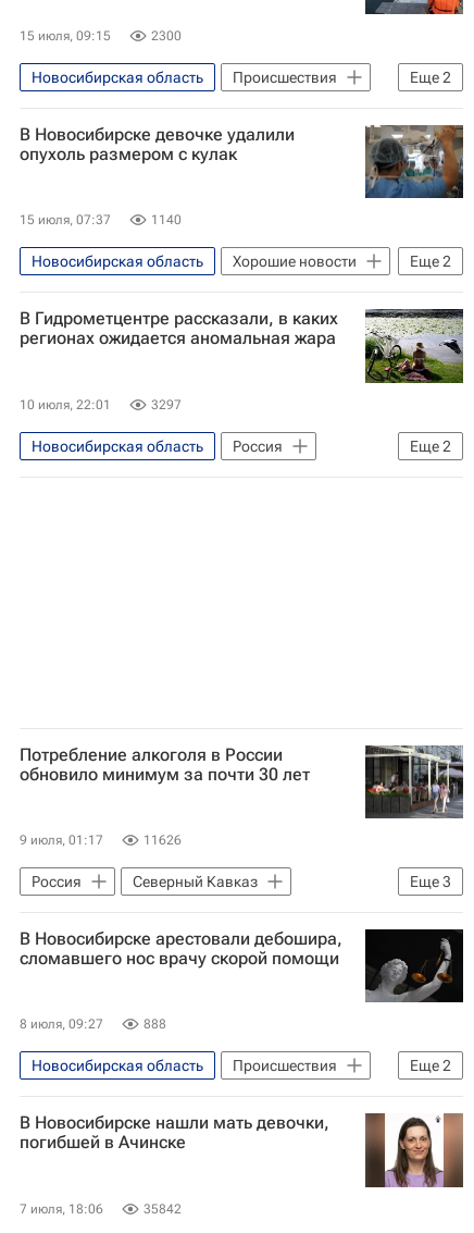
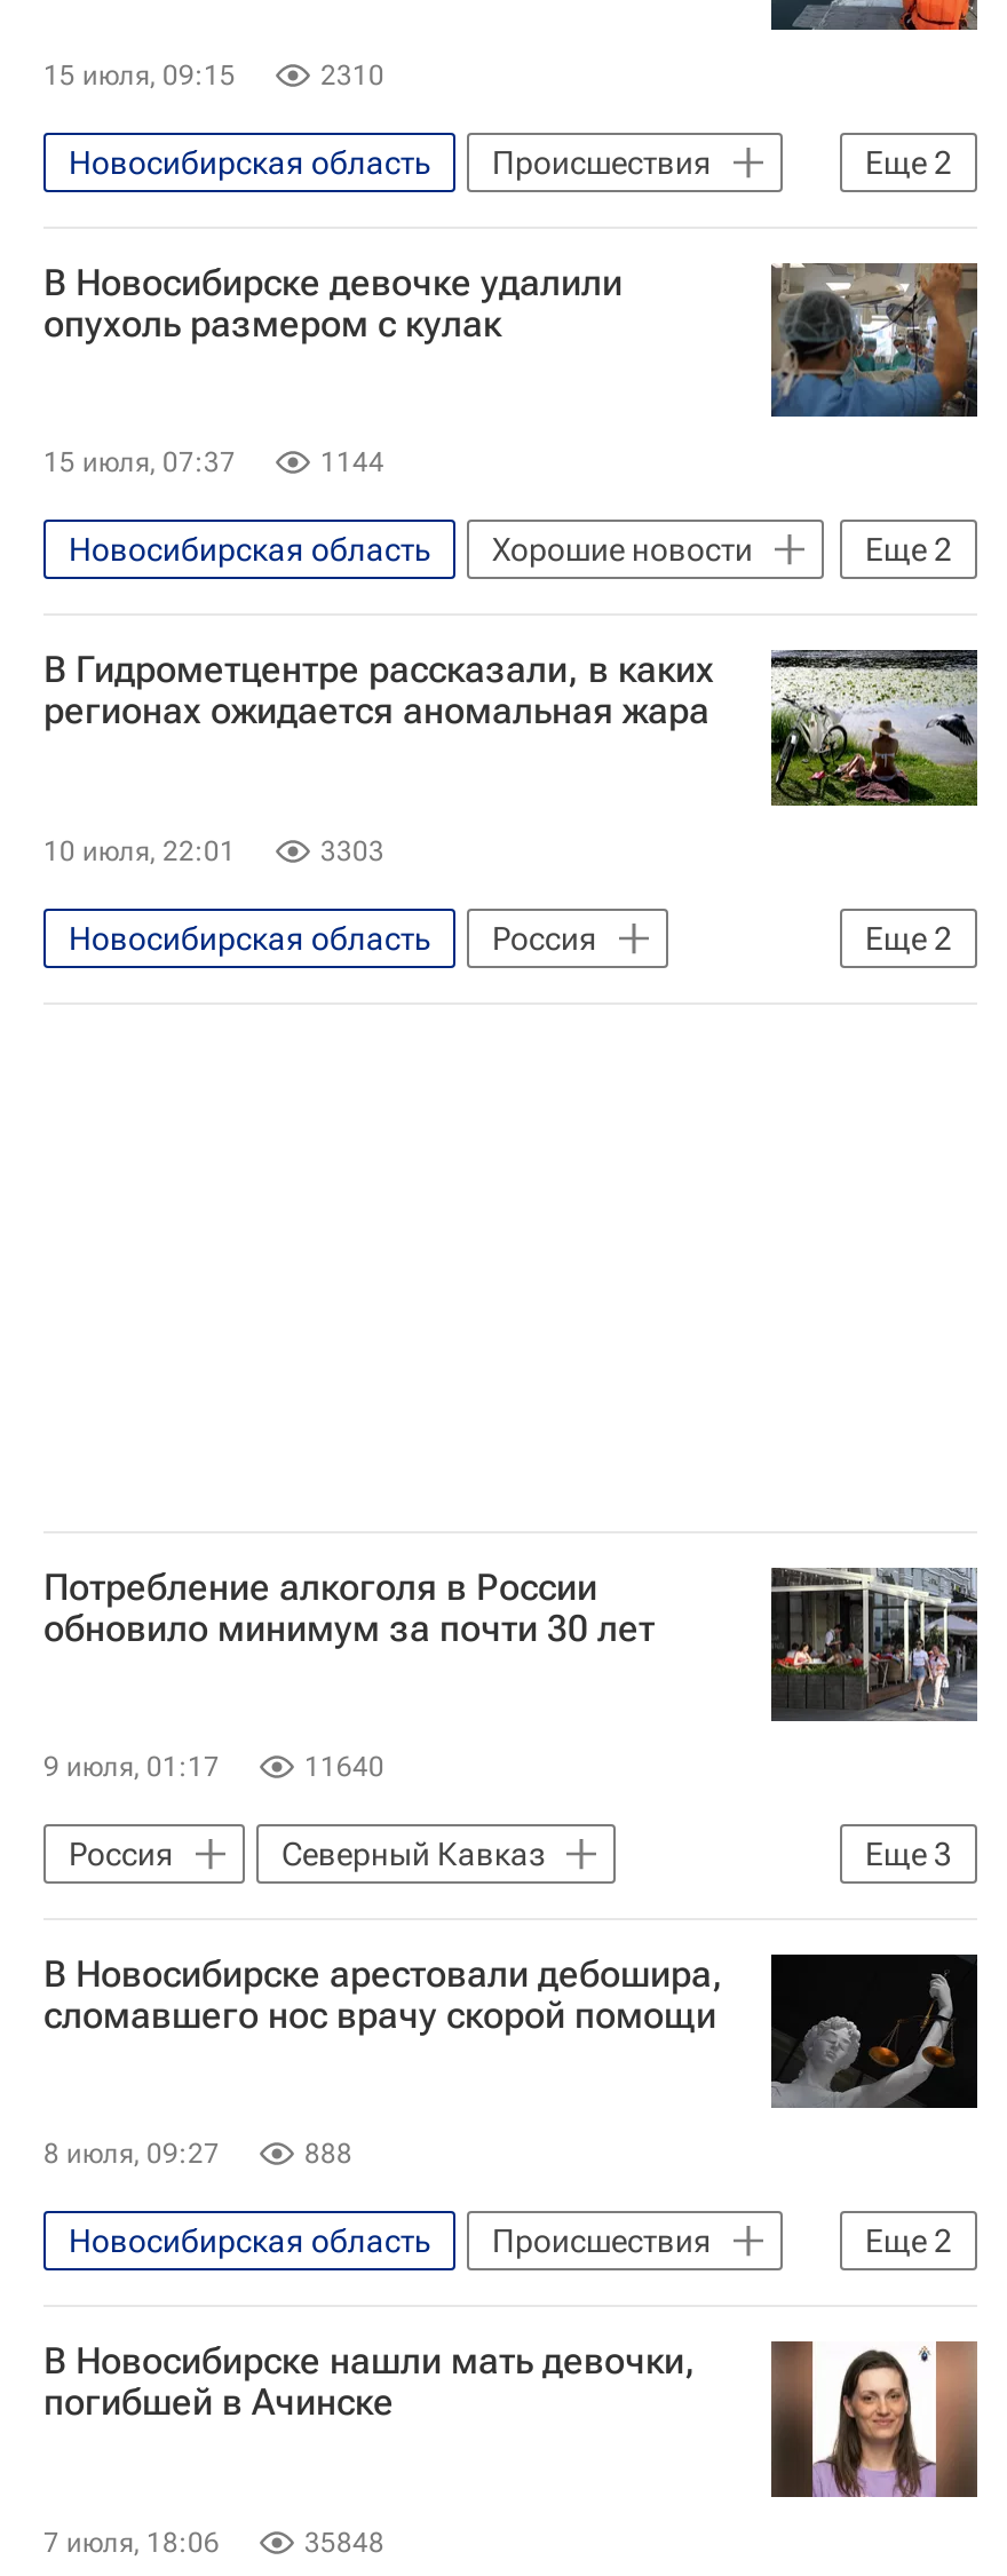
- 2300
+ 2310

- 1140
+ 1144

- 3297
+ 3303

- 11626
+ 11640

- 35842
+ 35848
